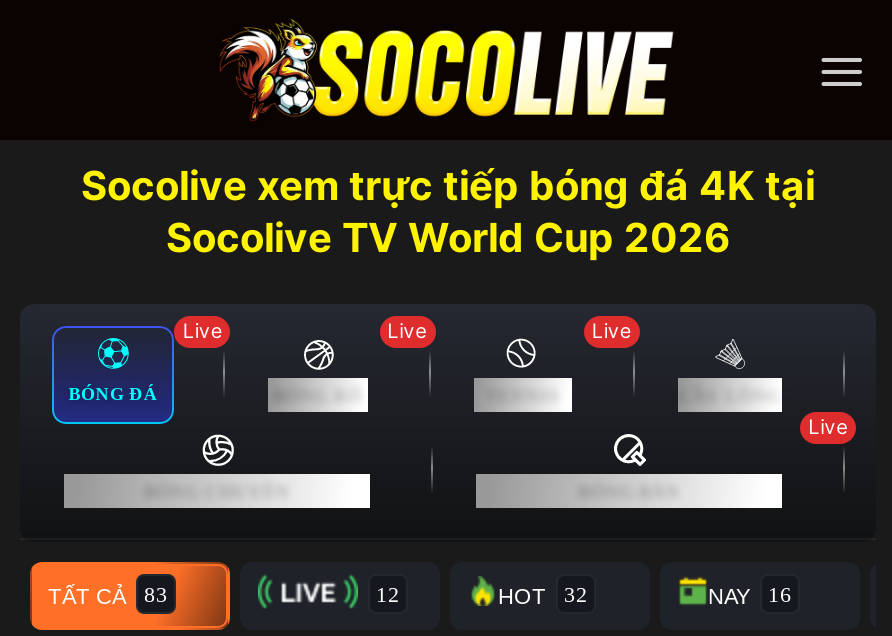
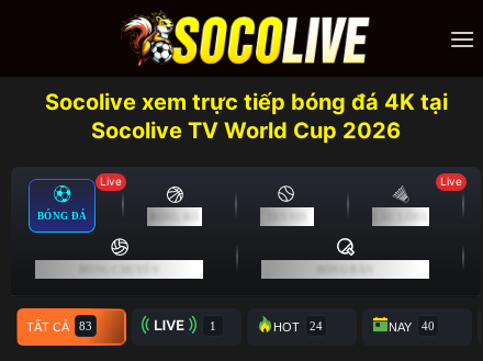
- Live

- Live

+ Live

- Live
